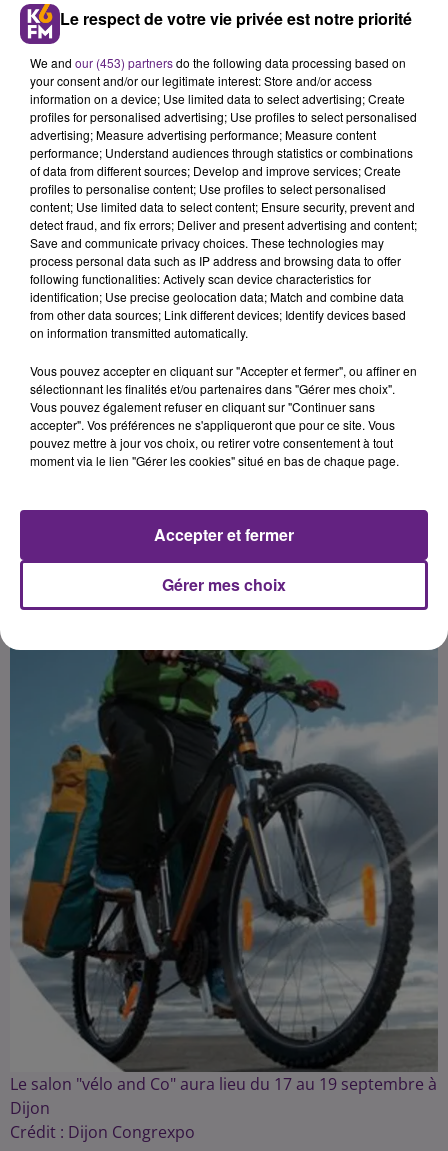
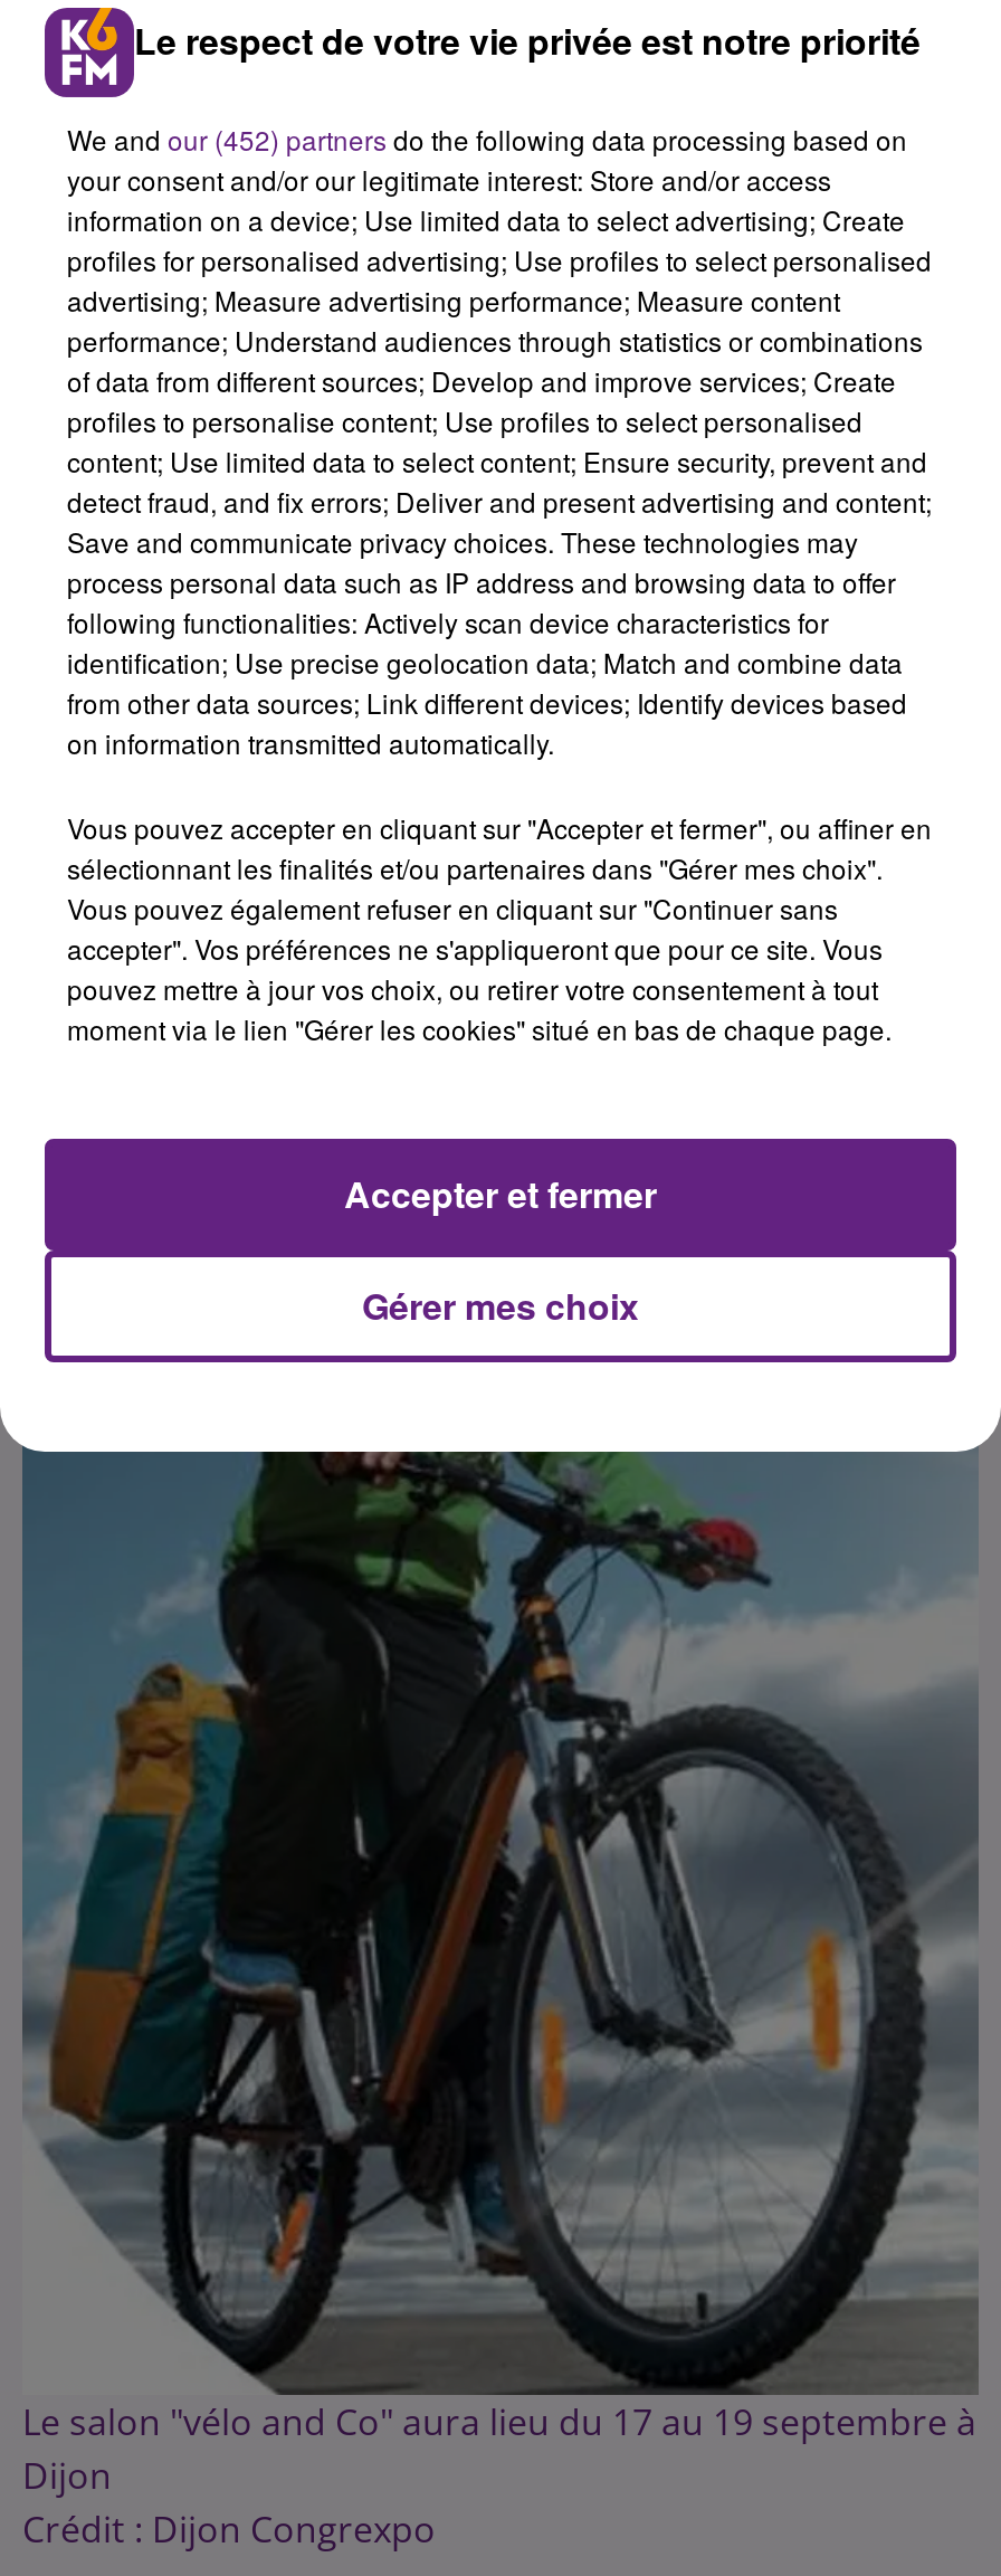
- We and our (453) partners do the following data processing based on
+ We and our (452) partners do the following data processing based on
